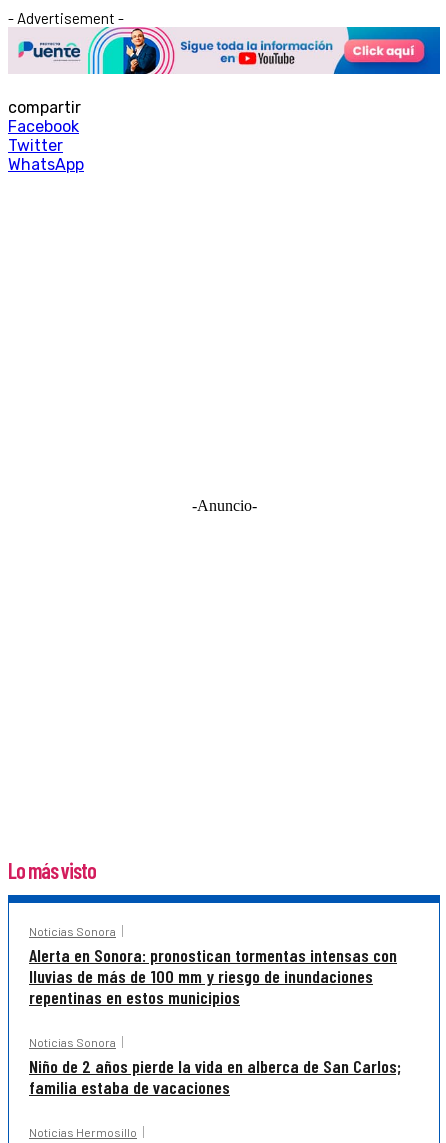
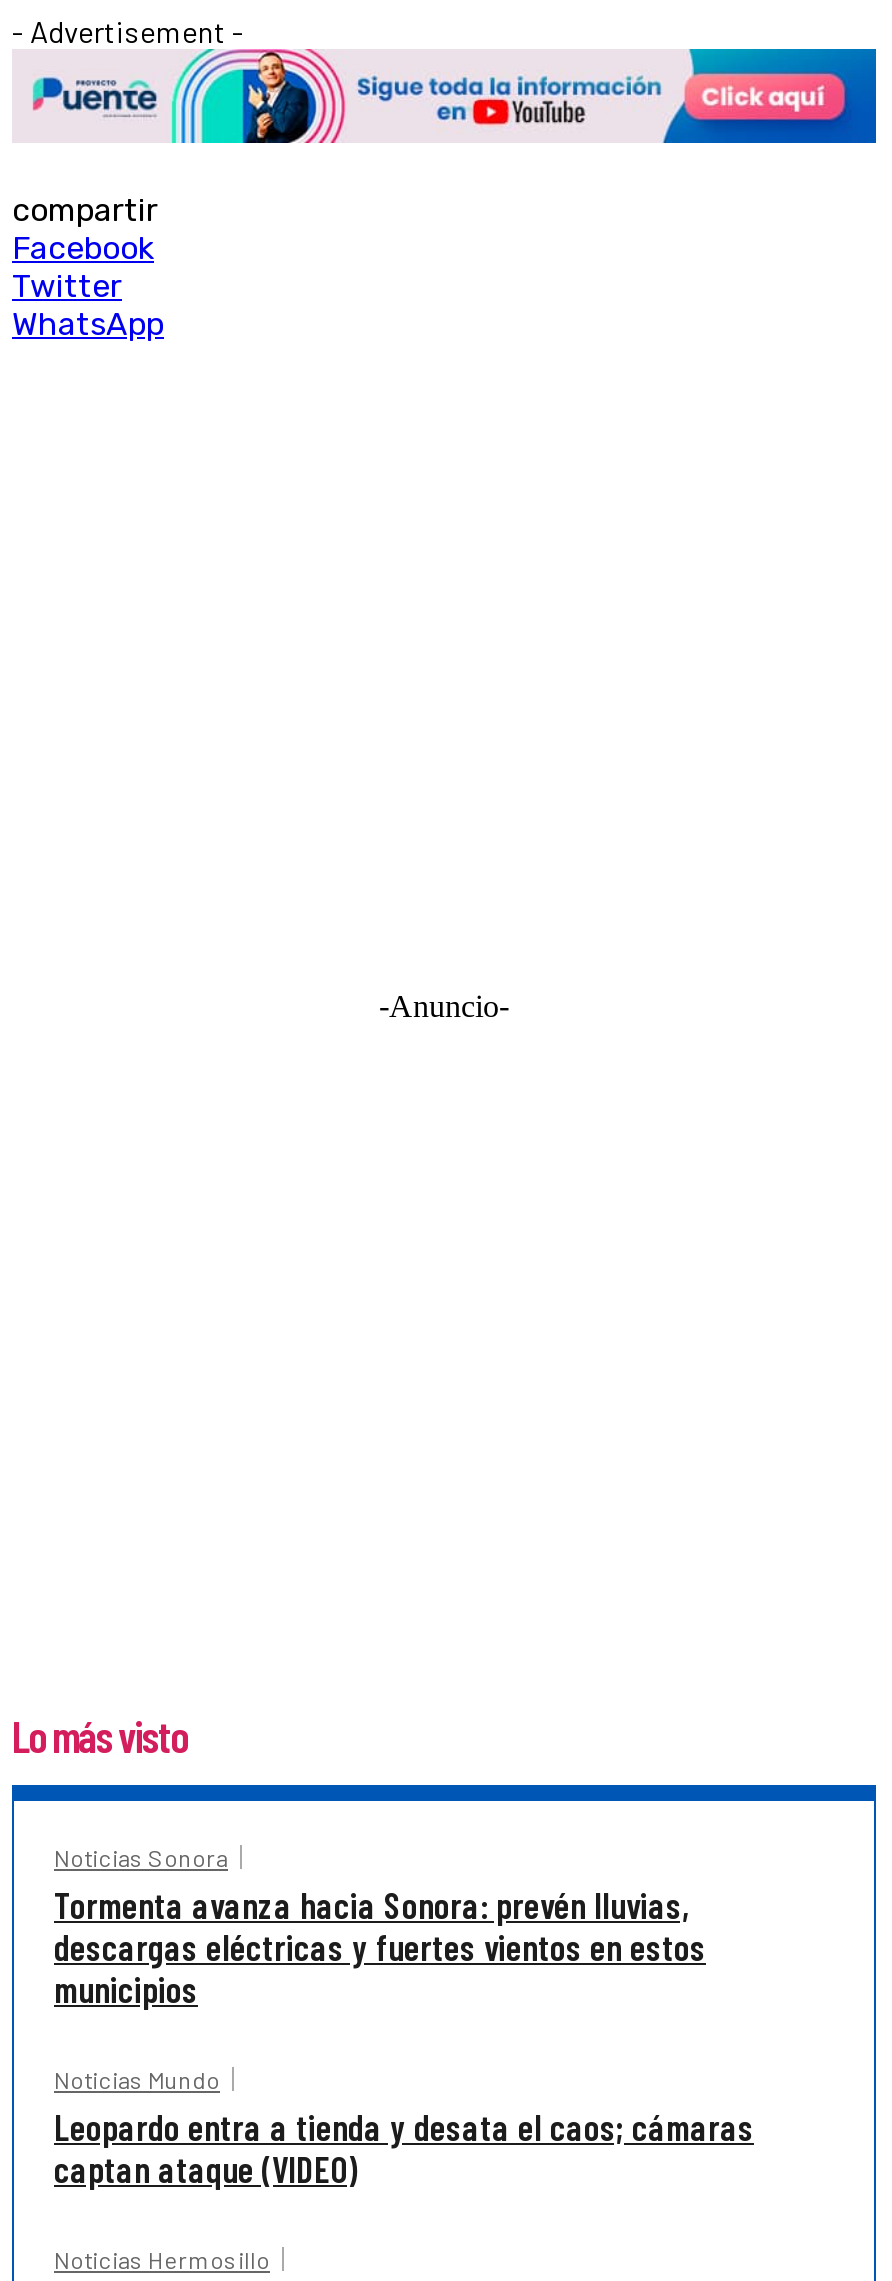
- Alerta en Sonora: pronostican tormentas intensas con
- lluvias de más de 100 mm y riesgo de inundaciones
- repentinas en estos municipios
+ Tormenta avanza hacia Sonora: prevén lluvias,
+ descargas eléctricas y fuertes vientos en estos
+ municipios

- Noticias Sonora
- Niño de 2 años pierde la vida en alberca de San Carlos;
- familia estaba de vacaciones
+ Noticias Mundo
+ Leopardo entra a tienda y desata el caos; cámaras
+ captan ataque (VIDEO)
